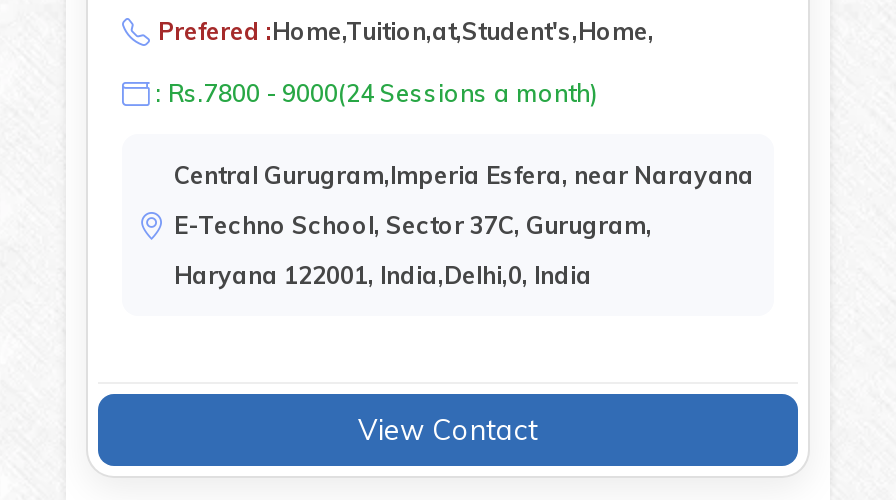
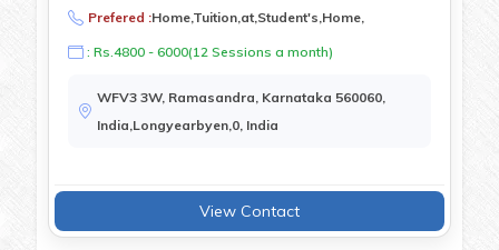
- : Rs.7800 - 9000(24 Sessions a month)
- Central Gurugram,Imperia Esfera, near Narayana
- E-Techno School, Sector 37C, Gurugram,
- Haryana 122001, India,Delhi,0, India
+ : Rs.4800 - 6000(12 Sessions a month)
+ WFV3 3W, Ramasandra, Karnataka 560060,
+ India,Longyearbyen,0, India
